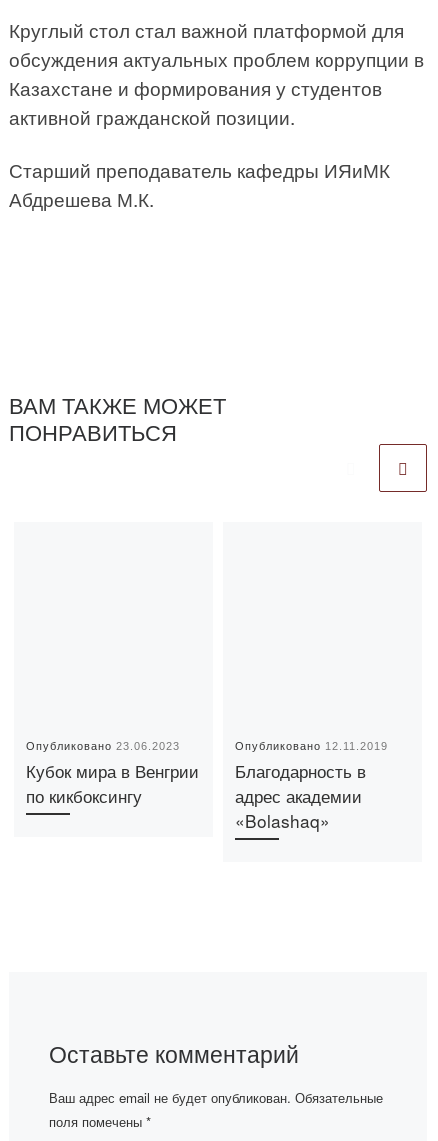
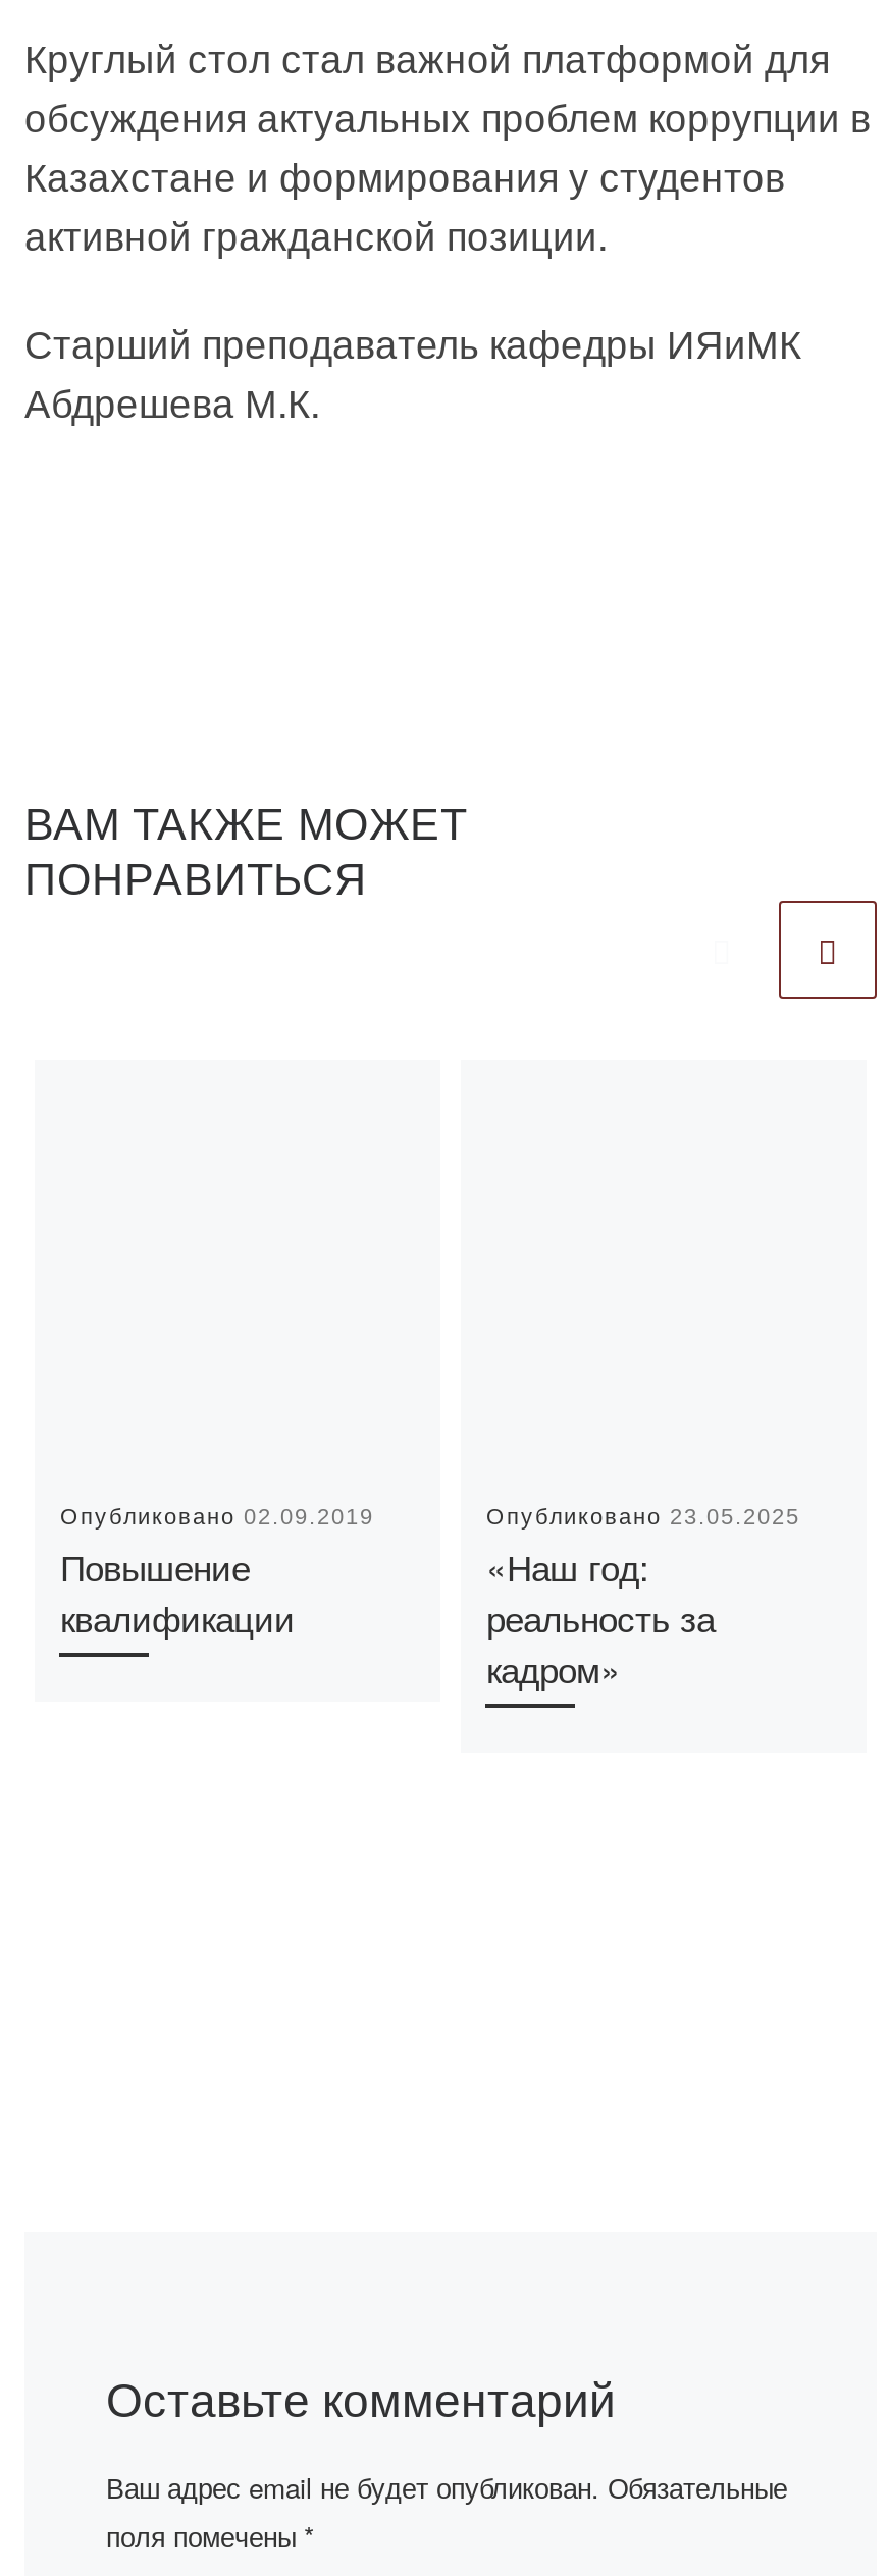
- Опубликовано 23.06.2023
- Кубок мира в Венгрии
- по кикбоксингу
+ Опубликовано 02.09.2019
+ Повышение
+ квалификации

- Опубликовано 12.11.2019
- Благодарность в
- адрес академии
- «Bolashaq»
+ Опубликовано 23.05.2025
+ «Наш год:
+ реальность за
+ кадром»
